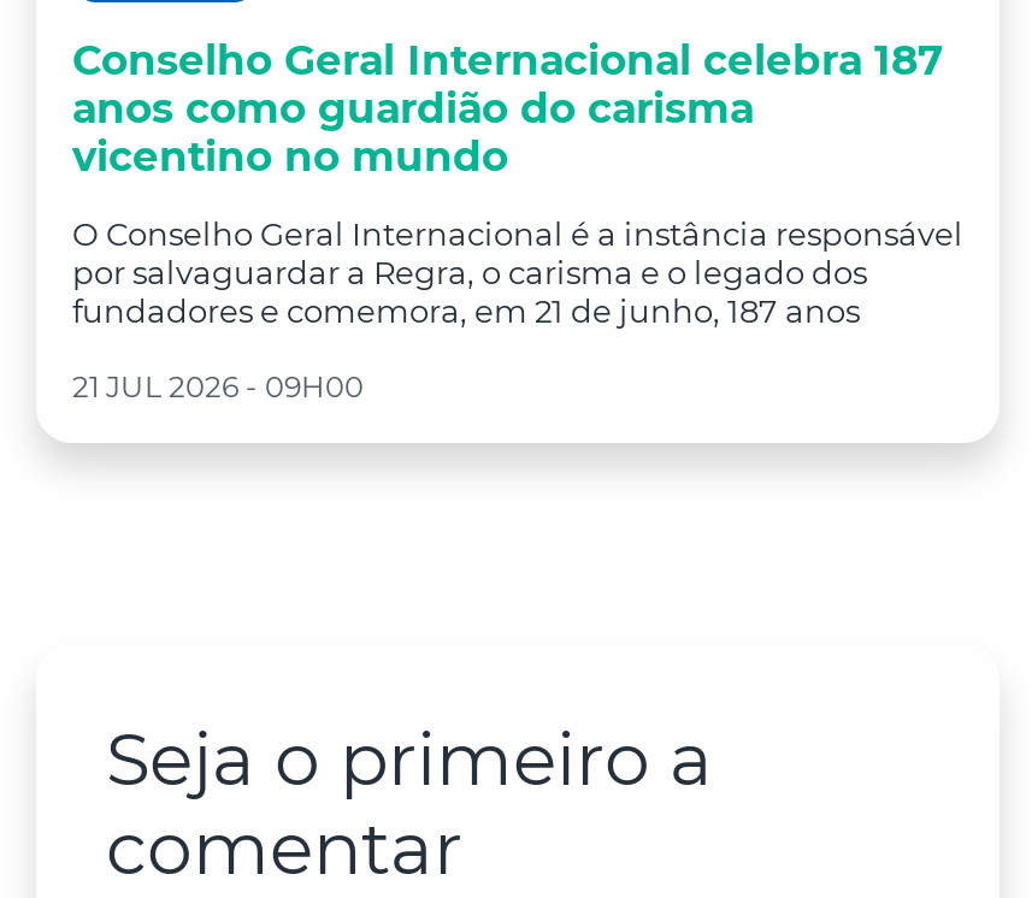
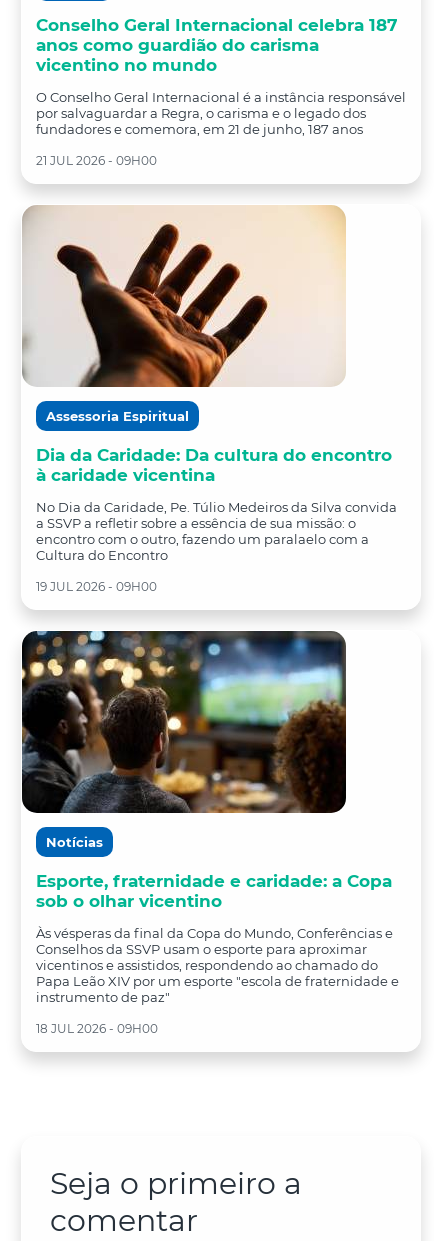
+ [image]
+ Notícias
+ Esporte, fraternidade e caridade: a Copa
+ sob o olhar vicentino
+ Às vésperas da final da Copa do Mundo, Conferências e
+ Conselhos da SSVP usam o esporte para aproximar
+ vicentinos e assistidos, respondendo ao chamado do
+ Papa Leão XIV por um esporte "escola de fraternidade e
+ instrumento de paz"
+ 18 JUL 2026 - 09H00

+ [image]
+ Assessoria Espiritual
+ Dia da Caridade: Da cultura do encontro
+ à caridade vicentina
+ No Dia da Caridade, Pe. Túlio Medeiros da Silva convida
+ a SSVP a refletir sobre a essência de sua missão: o
+ encontro com o outro, fazendo um paralaelo com a
+ Cultura do Encontro
+ 19 JUL 2026 - 09H00
